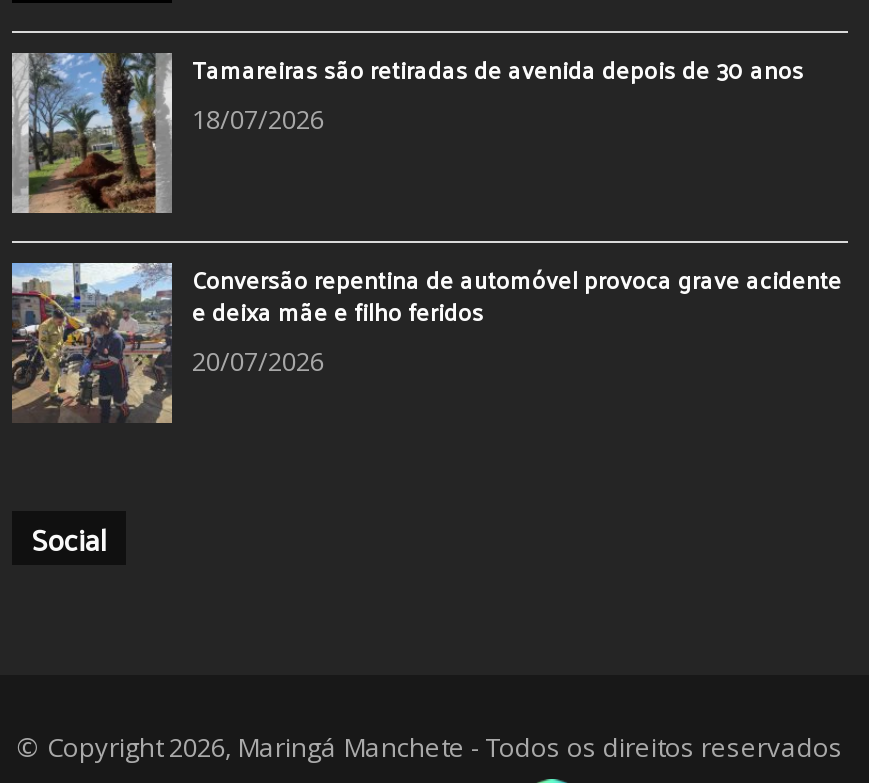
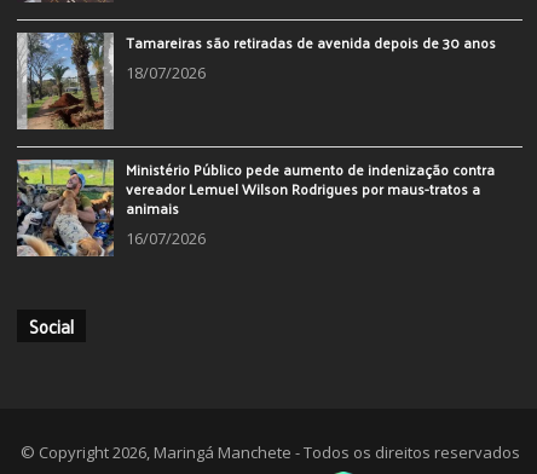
- [image]
- Conversão repentina de automóvel provoca grave acidente
- e deixa mãe e filho feridos
- 20/07/2026
+ [image]
+ Ministério Público pede aumento de indenização contra
+ vereador Lemuel Wilson Rodrigues por maus-tratos a
+ animais
+ 16/07/2026
